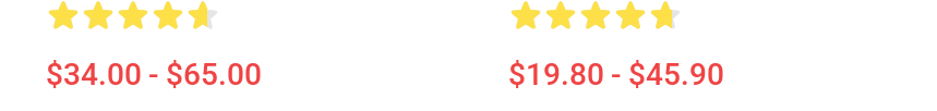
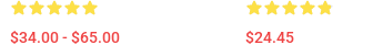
- $19.80 - $45.90
+ $24.45
